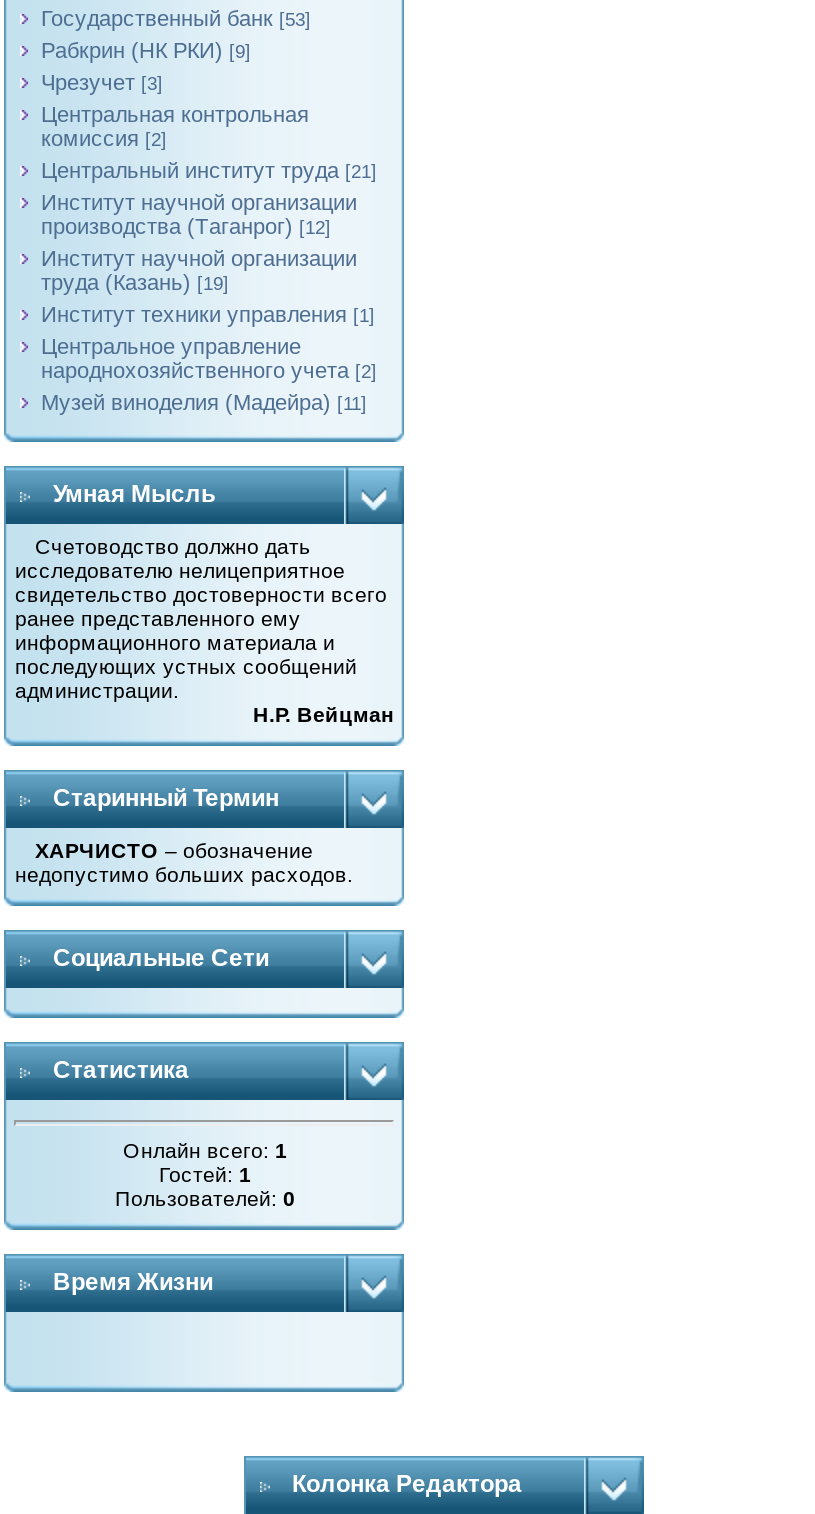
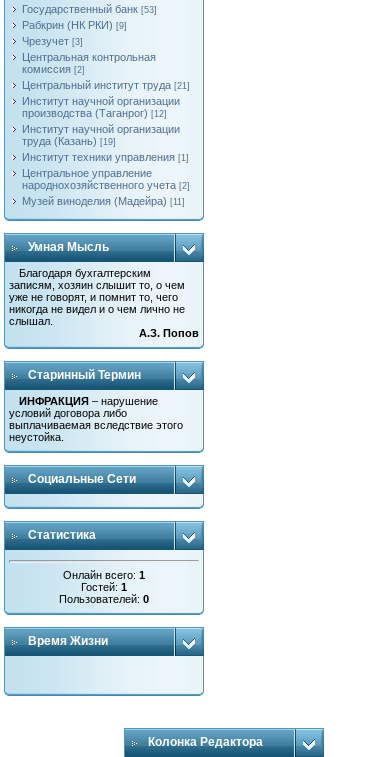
- Счетоводство должно дать
- исследователю нелицеприятное
- свидетельство достоверности всего
- ранее представленного ему
- информационного материала и
- последующих устных сообщений
- администрации.
- Н.Р. Вейцман
+ Благодаря бухгалтерским
+ записям, хозяин слышит то, о чем
+ уже не говорят, и помнит то, чего
+ никогда не видел и о чем лично не
+ слышал.
+ А.З. Попов

moved up: Старинный Термин

- ХАРЧИСТО – обозначение
- недопустимо больших расходов.
+ ИНФРАКЦИЯ – нарушение
+ условий договора либо
+ выплачиваемая вследствие этого
+ неустойка.
